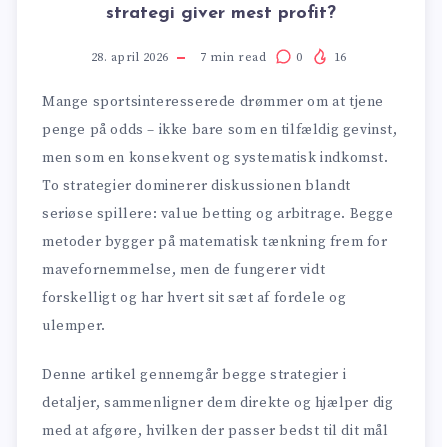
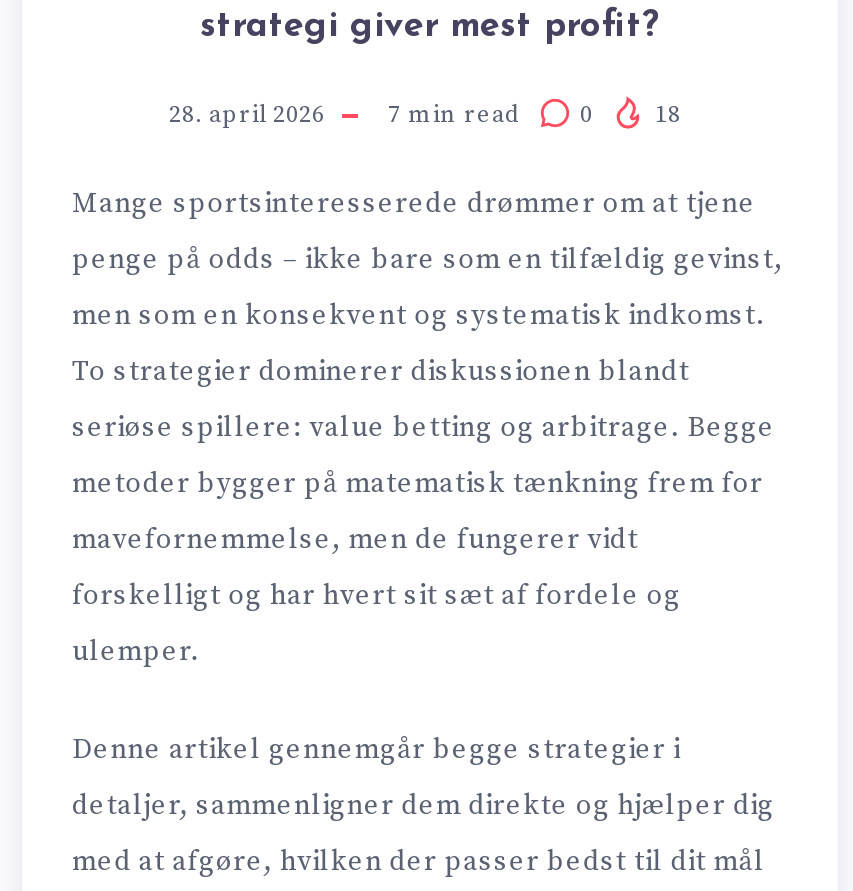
- 7 min read 0 16
+ 7 min read 0 18
